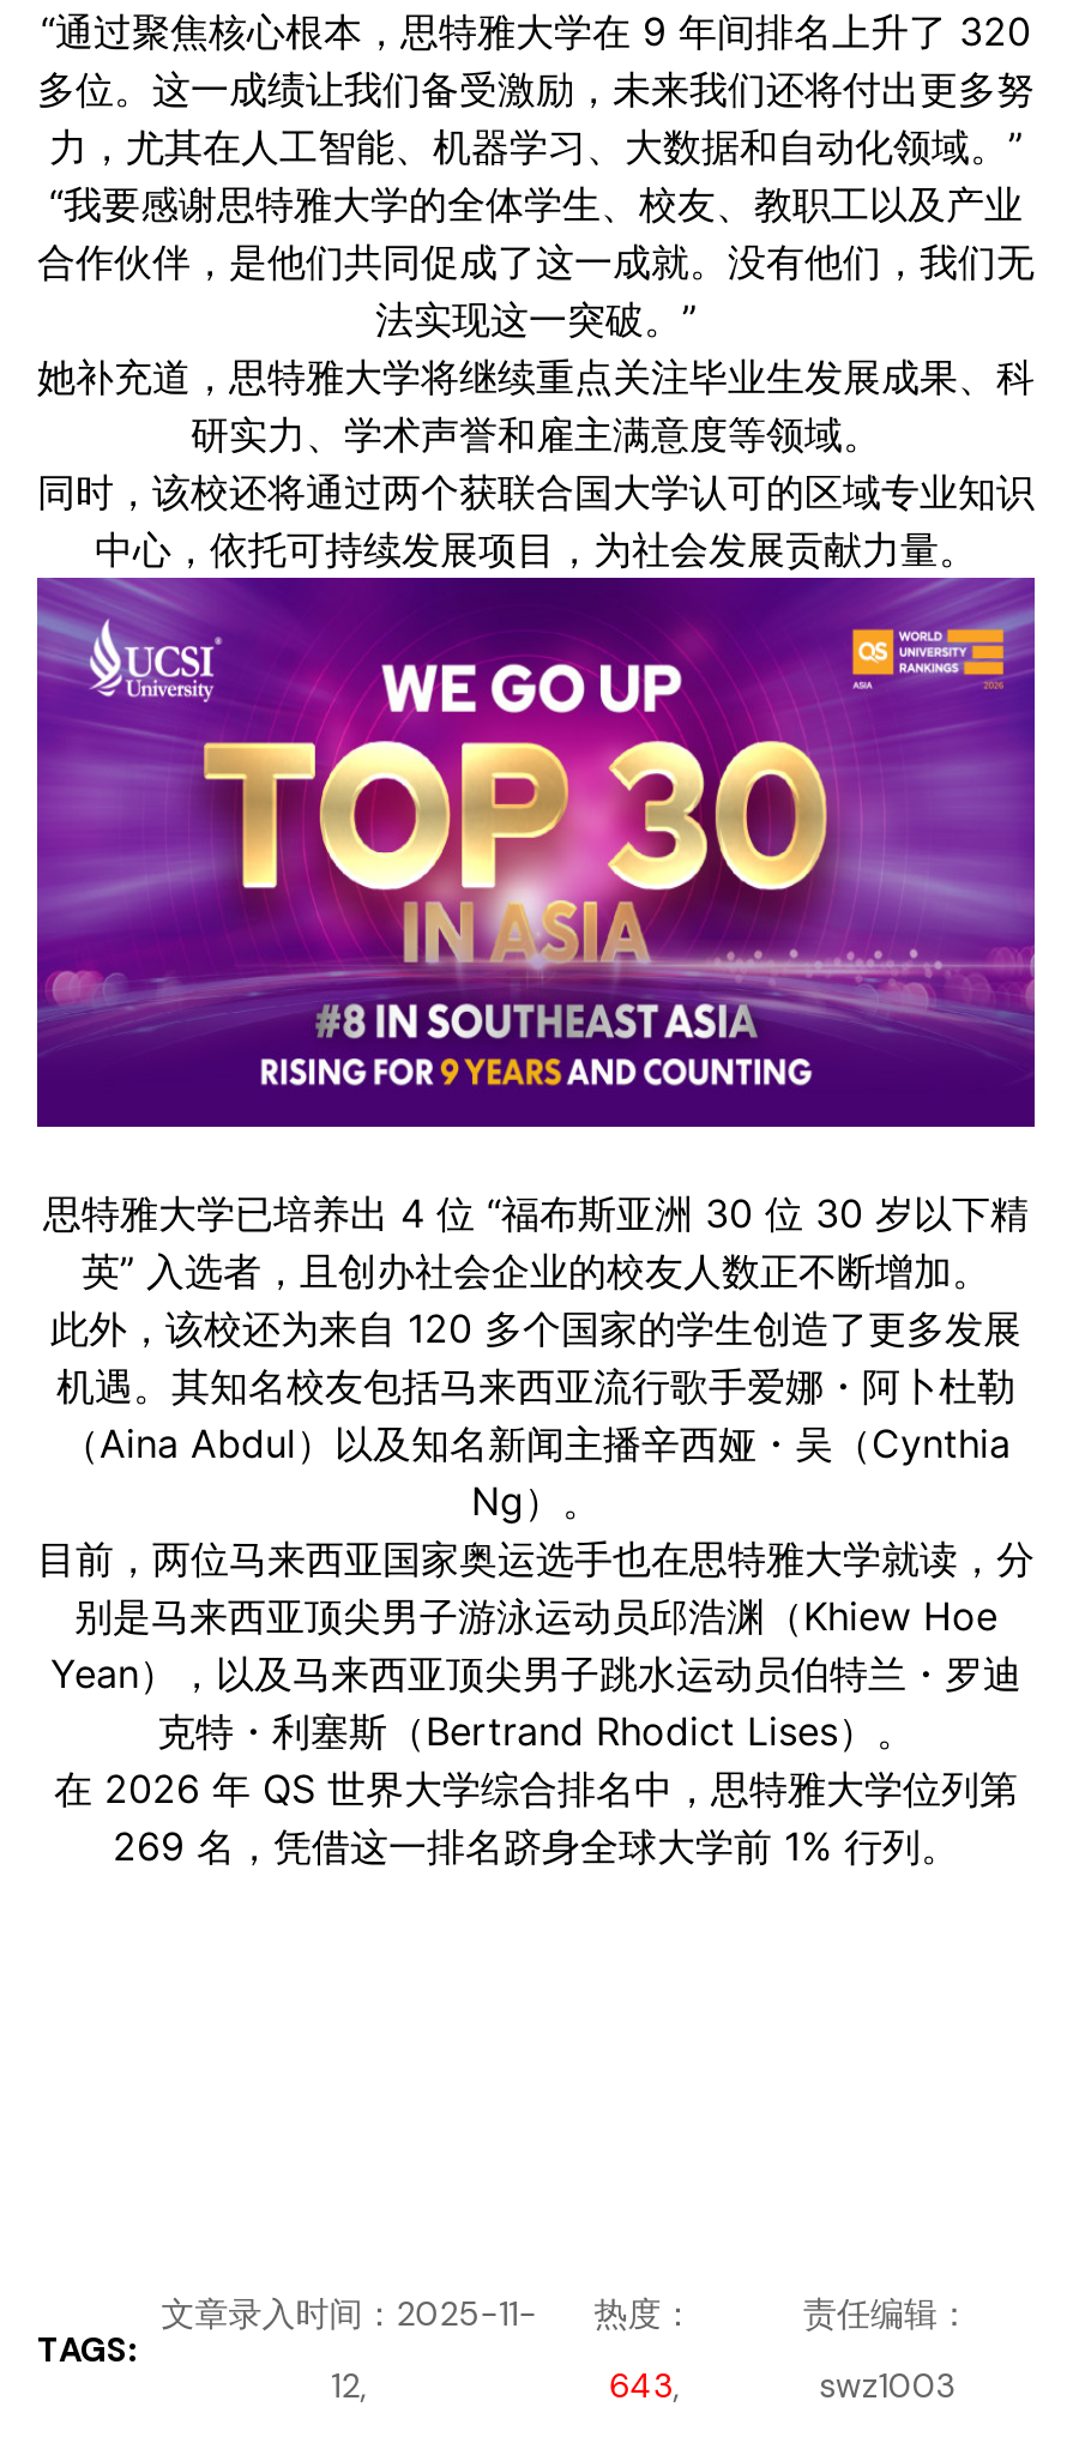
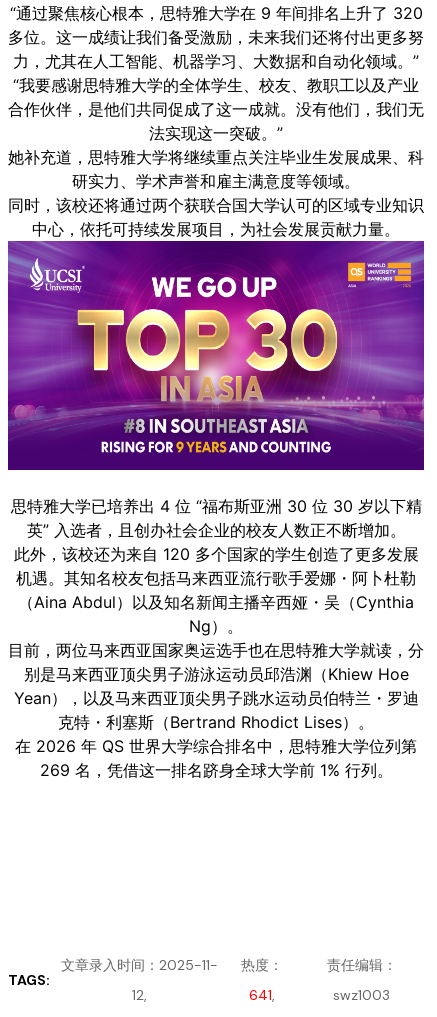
- 643,
+ 641,
